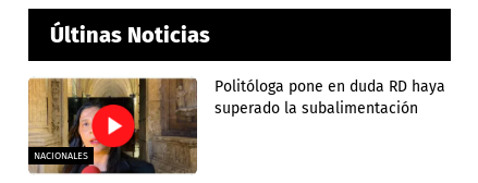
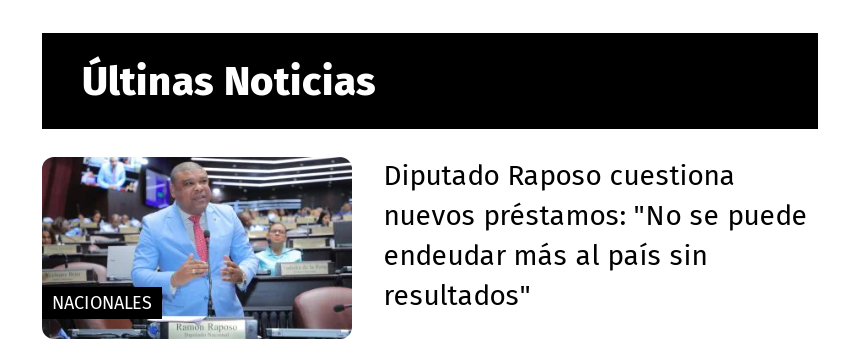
- [image]
- Politóloga pone en duda RD haya
- superado la subalimentación
+ [image]
+ Diputado Raposo cuestiona
+ nuevos préstamos: "No se puede
+ endeudar más al país sin
+ resultados"
